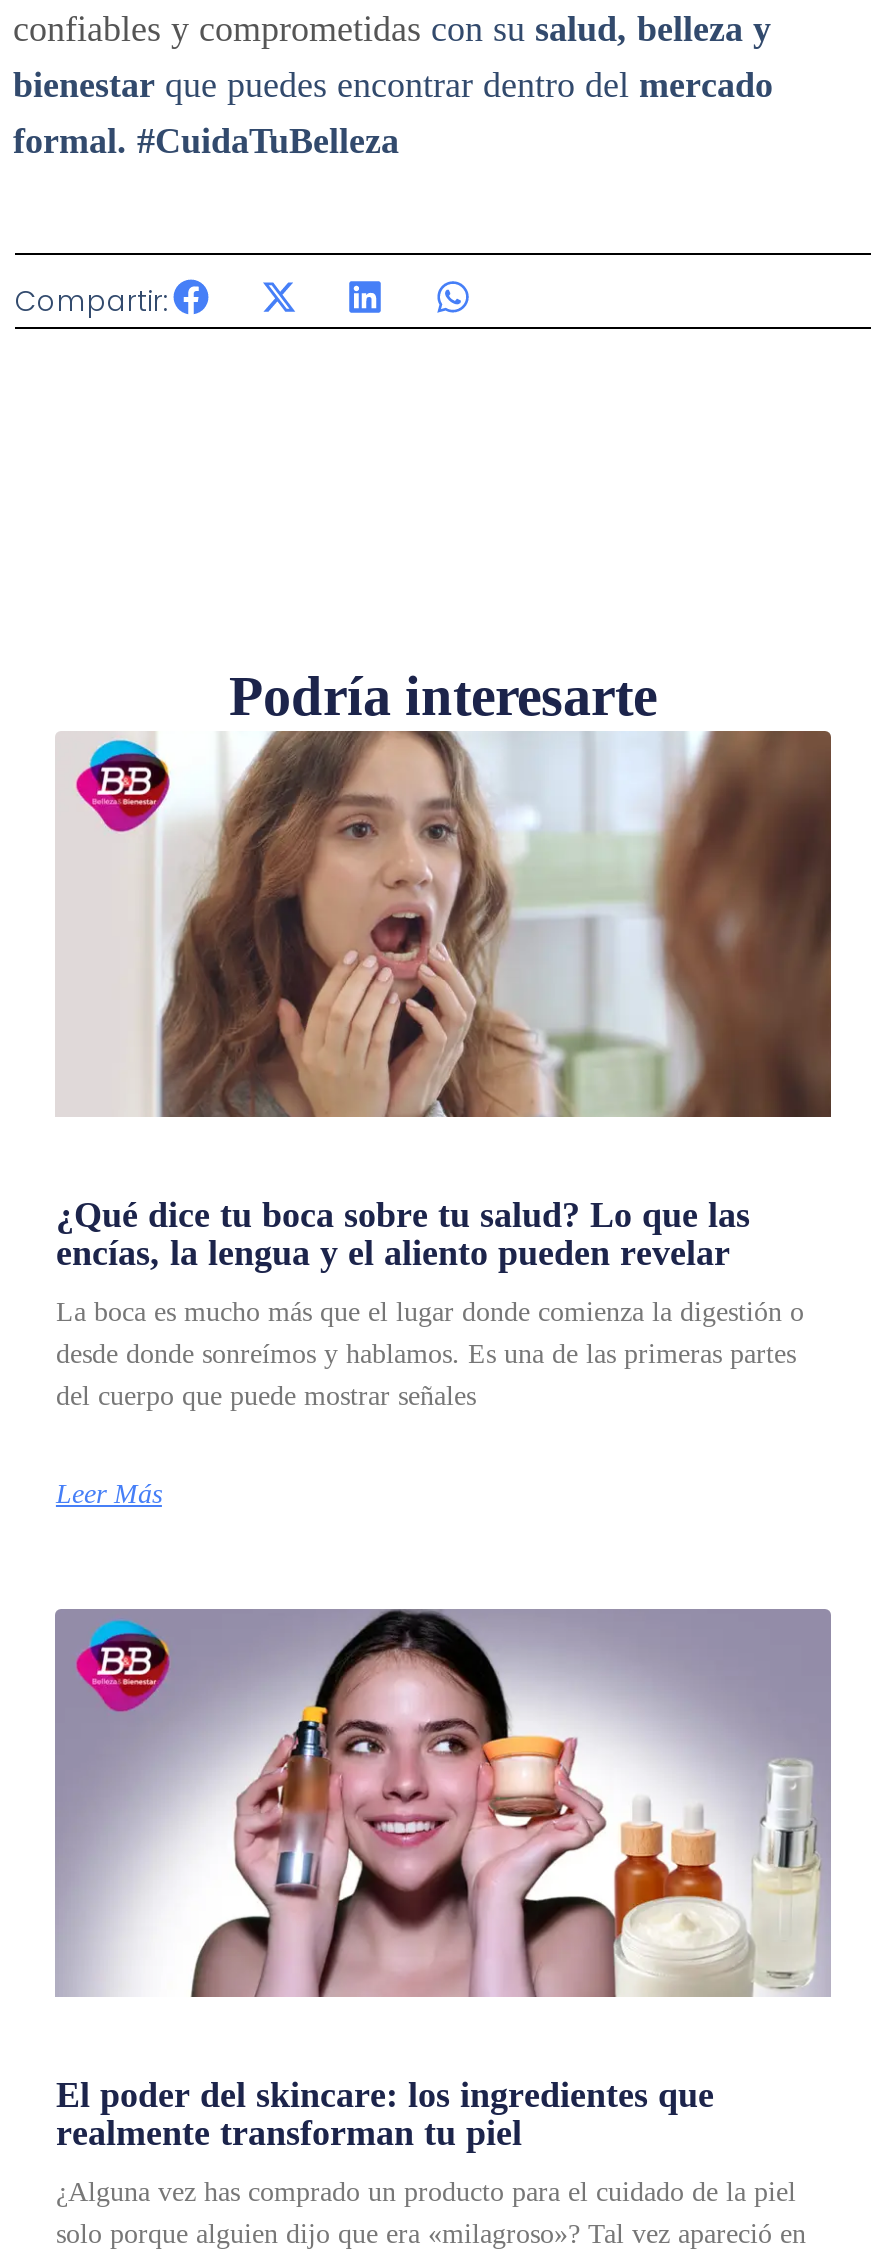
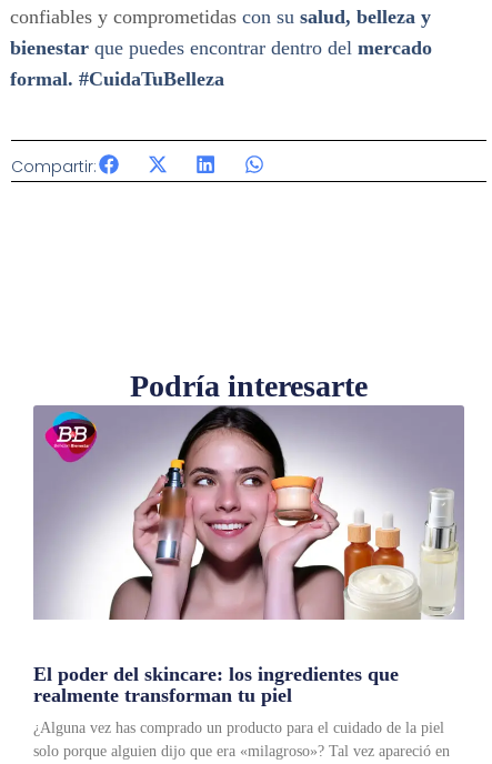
- [image]
- ¿Qué dice tu boca sobre tu salud? Lo que las
- encías, la lengua y el aliento pueden revelar
- La boca es mucho más que el lugar donde comienza la digestión o
- desde donde sonreímos y hablamos. Es una de las primeras partes
- del cuerpo que puede mostrar señales
- Leer Más
